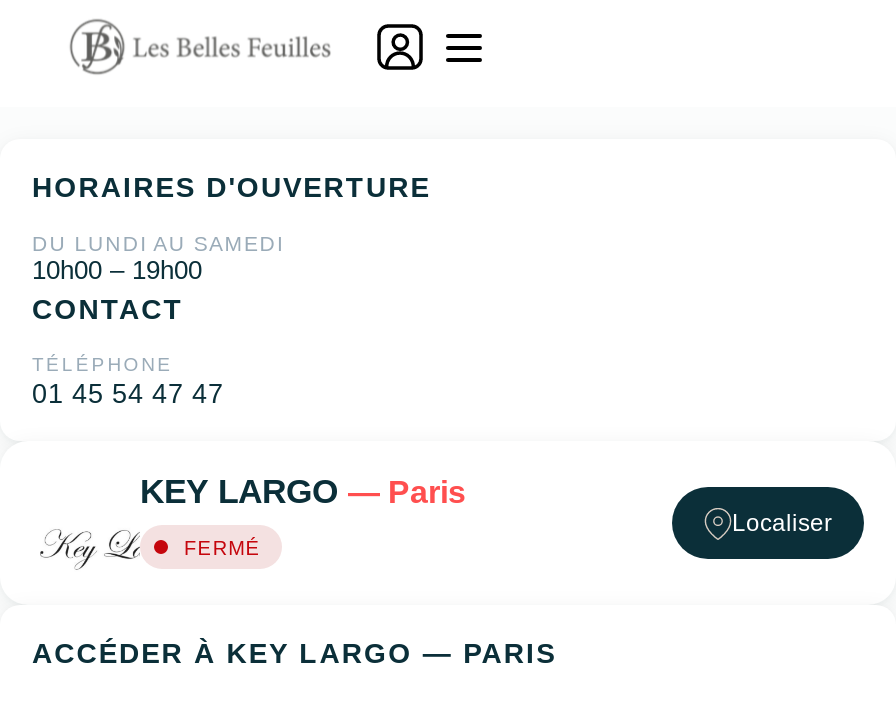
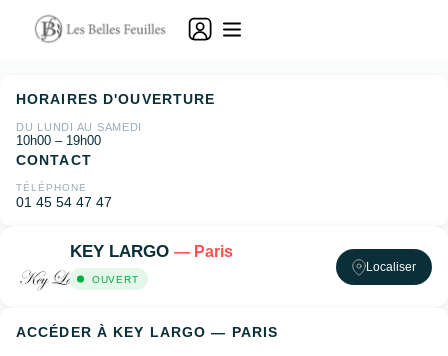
- FERMÉ
+ OUVERT
